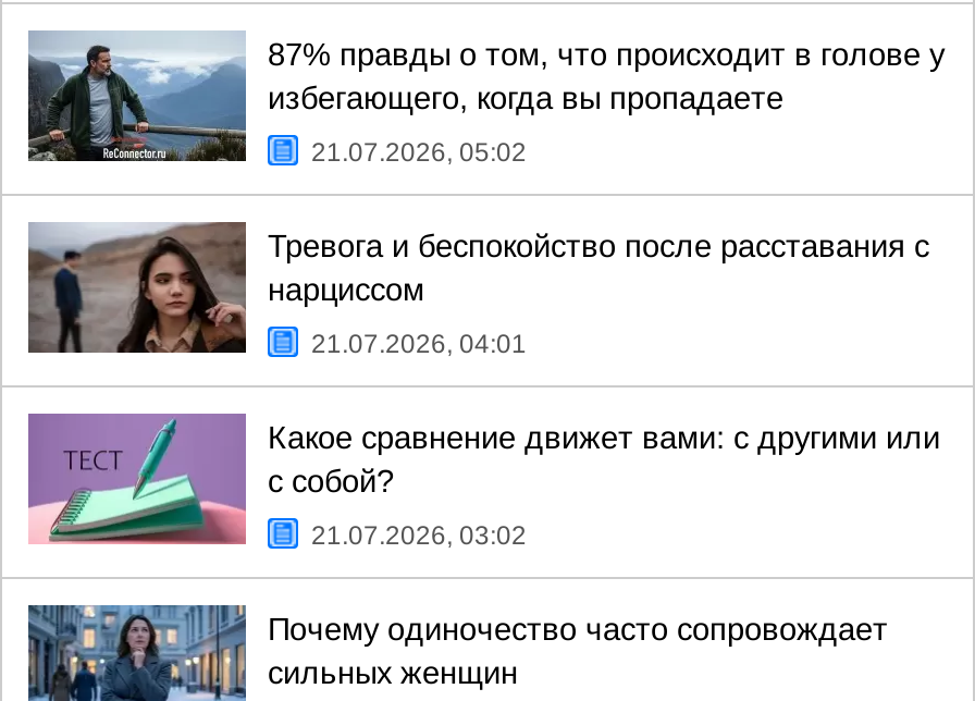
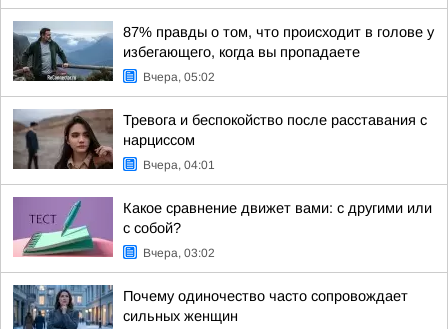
- 21.07.2026, 05:02
+ Вчера, 05:02

- 21.07.2026, 04:01
+ Вчера, 04:01

- 21.07.2026, 03:02
+ Вчера, 03:02
